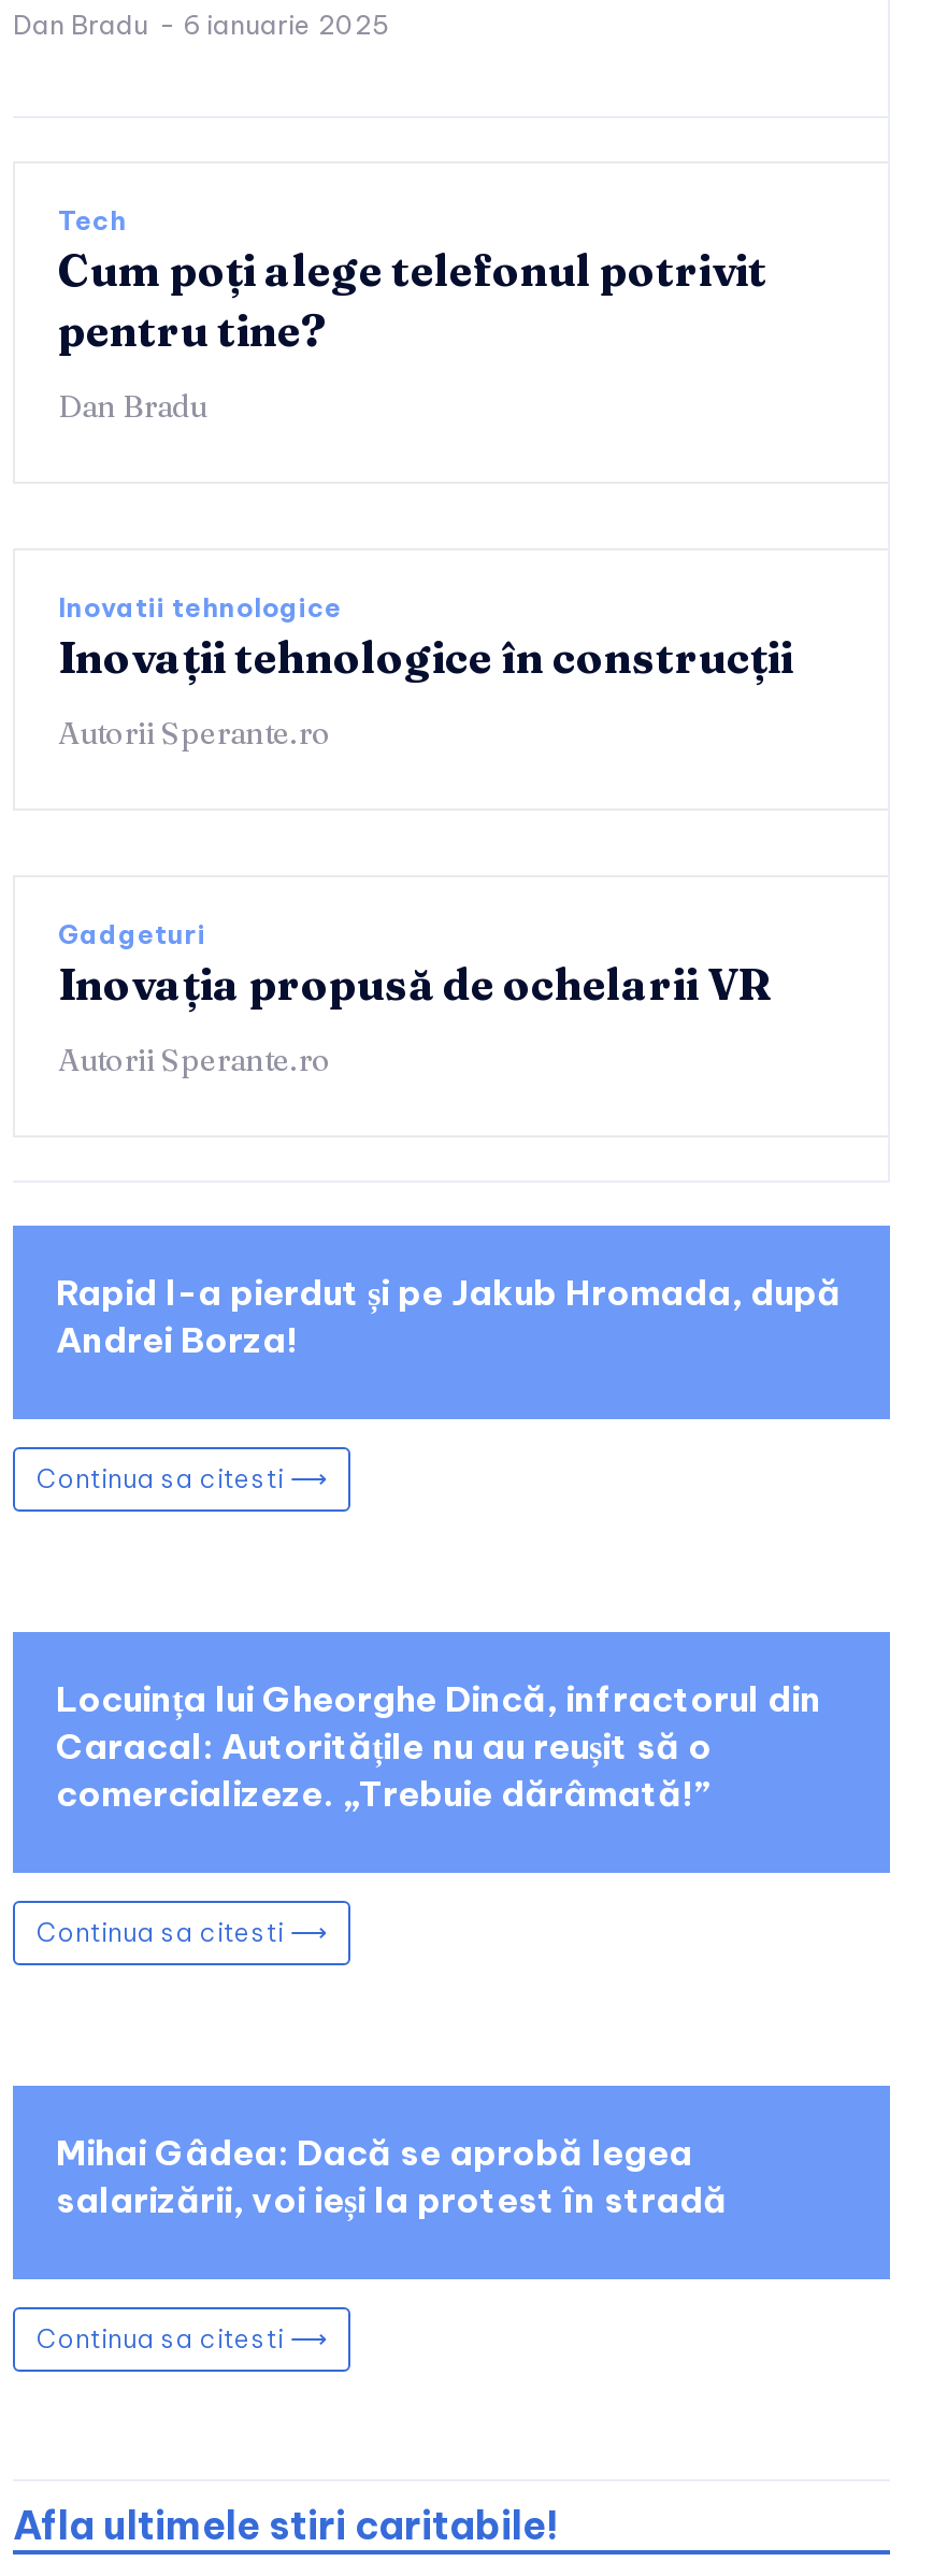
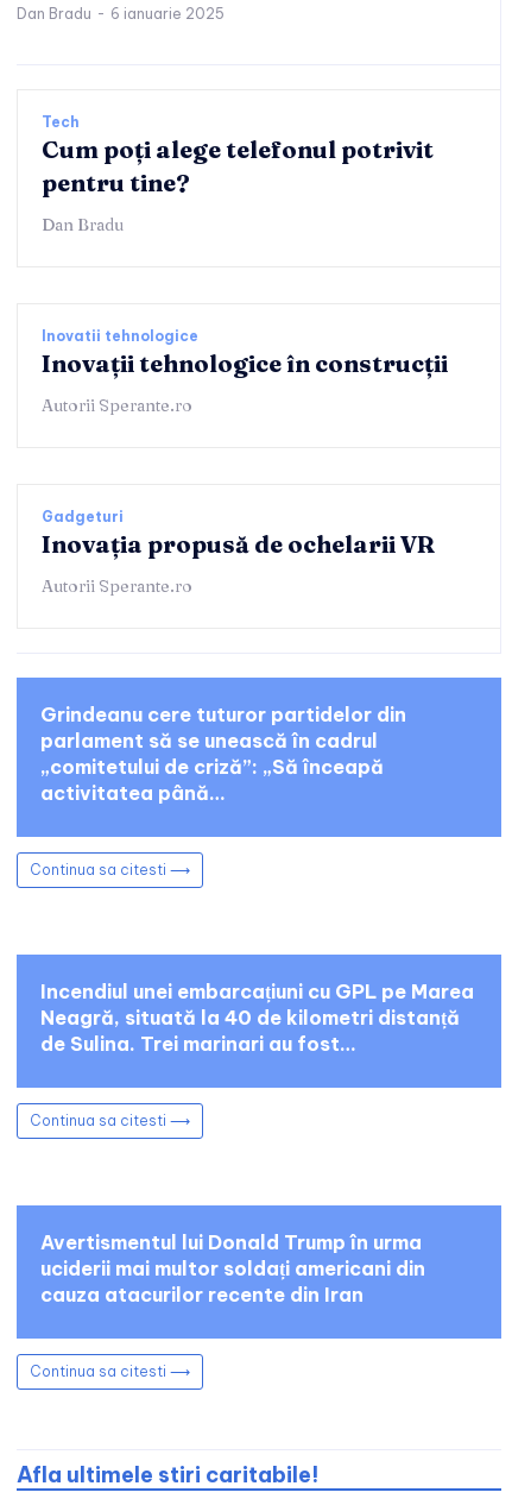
- Rapid l-a pierdut și pe Jakub Hromada, după
- Andrei Borza!
+ Grindeanu cere tuturor partidelor din
+ parlament să se unească în cadrul
+ „comitetului de criză”: „Să înceapă
+ activitatea până…

- Locuința lui Gheorghe Dincă, infractorul din
- Caracal: Autoritățile nu au reușit să o
- comercializeze. „Trebuie dărâmată!”
+ Incendiul unei embarcațiuni cu GPL pe Marea
+ Neagră, situată la 40 de kilometri distanță
+ de Sulina. Trei marinari au fost…

- Mihai Gâdea: Dacă se aprobă legea
- salarizării, voi ieși la protest în stradă
+ Avertismentul lui Donald Trump în urma
+ uciderii mai multor soldați americani din
+ cauza atacurilor recente din Iran
